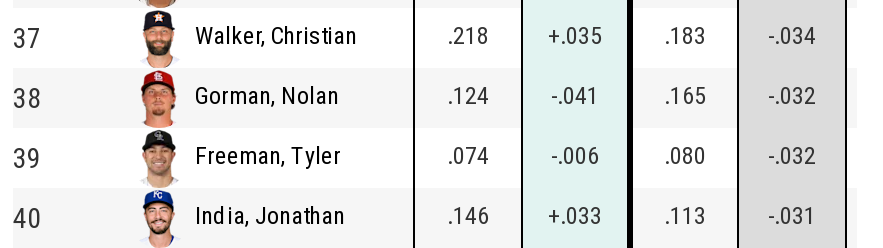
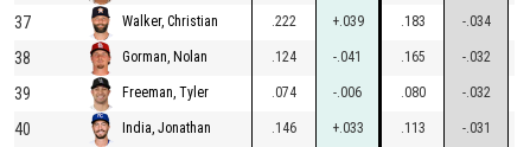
- .218
+ .222

- +.035
+ +.039
